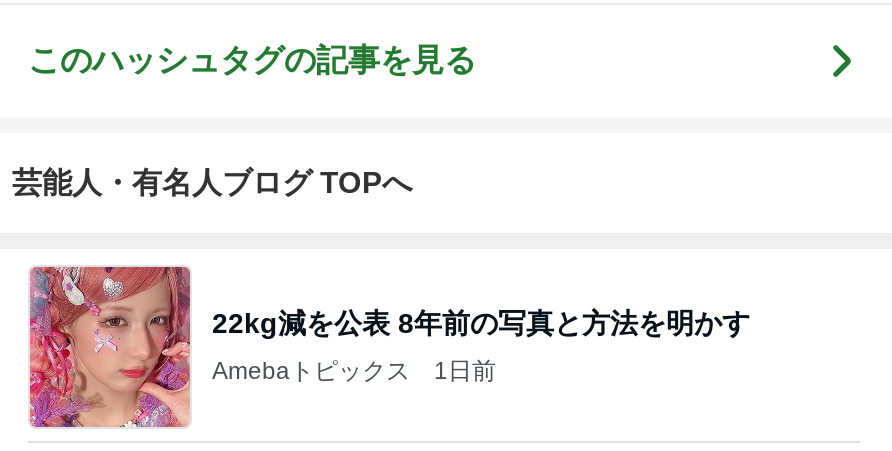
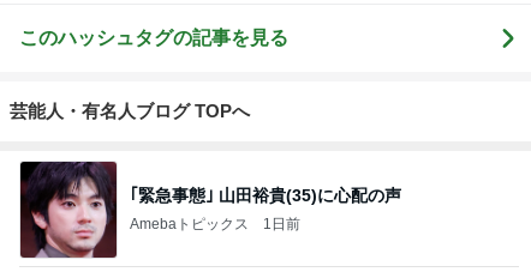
- [image]
- 22kg減を公表 8年前の写真と方法を明かす
+ [image]
+ ｢緊急事態｣ 山田裕貴(35)に心配の声
